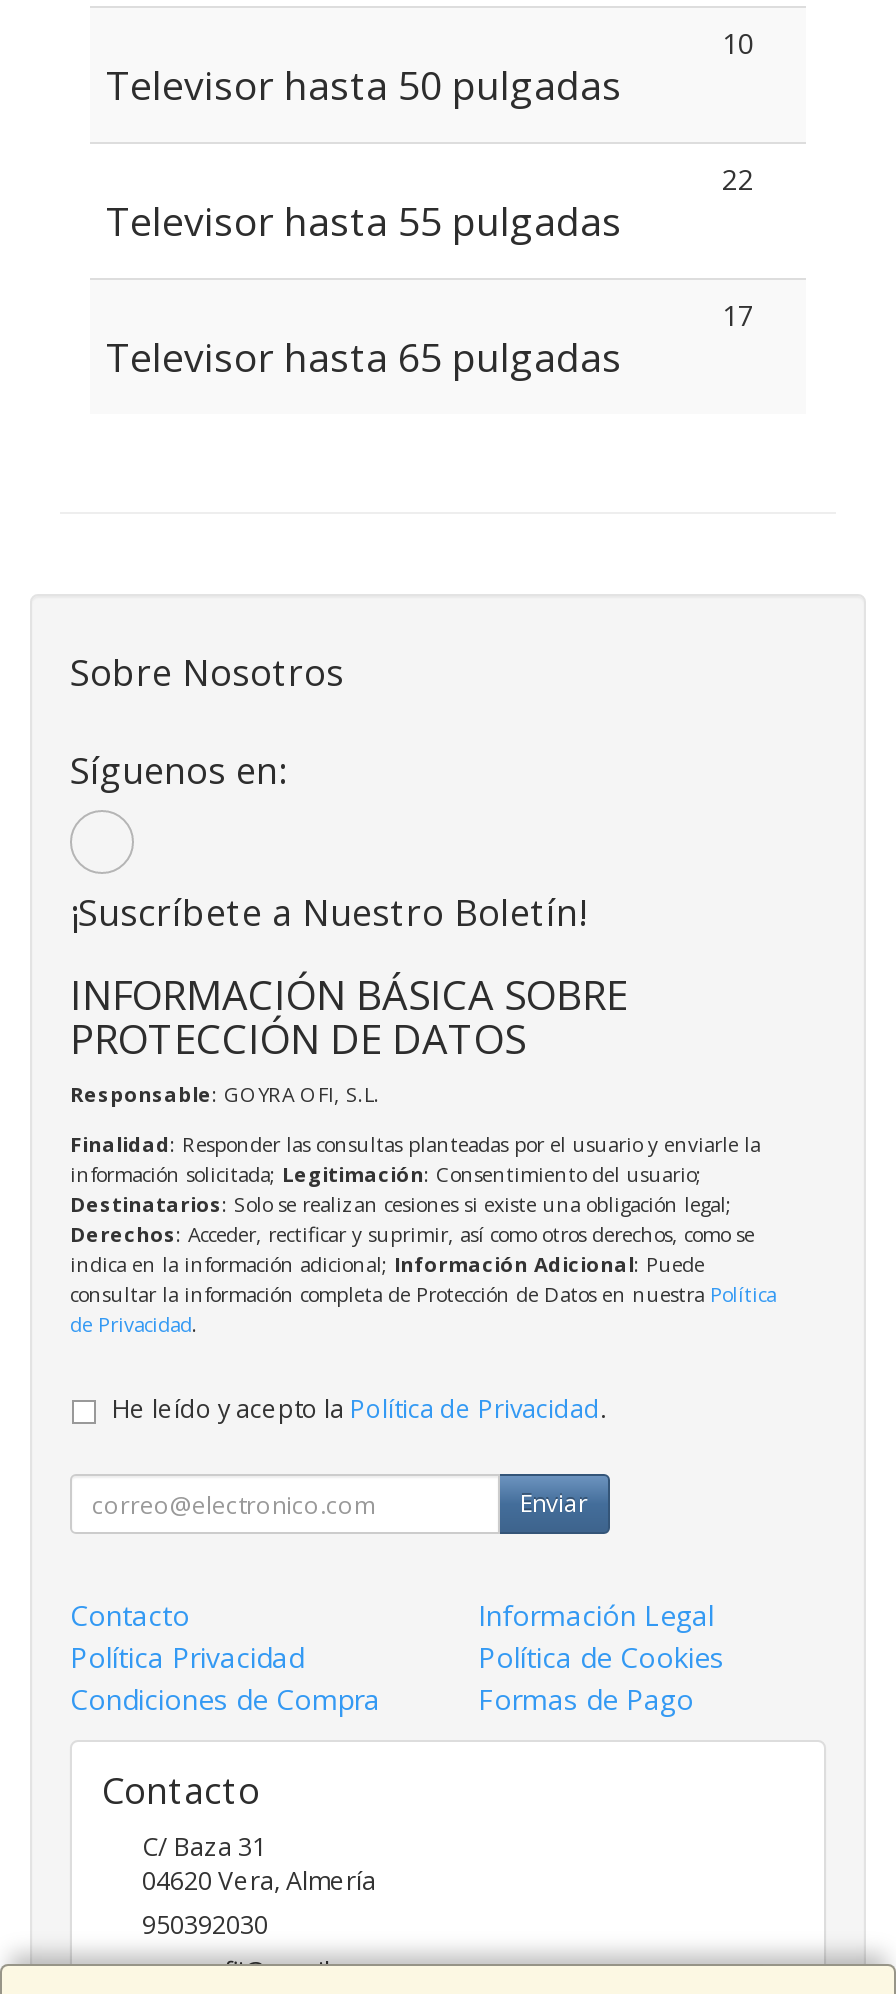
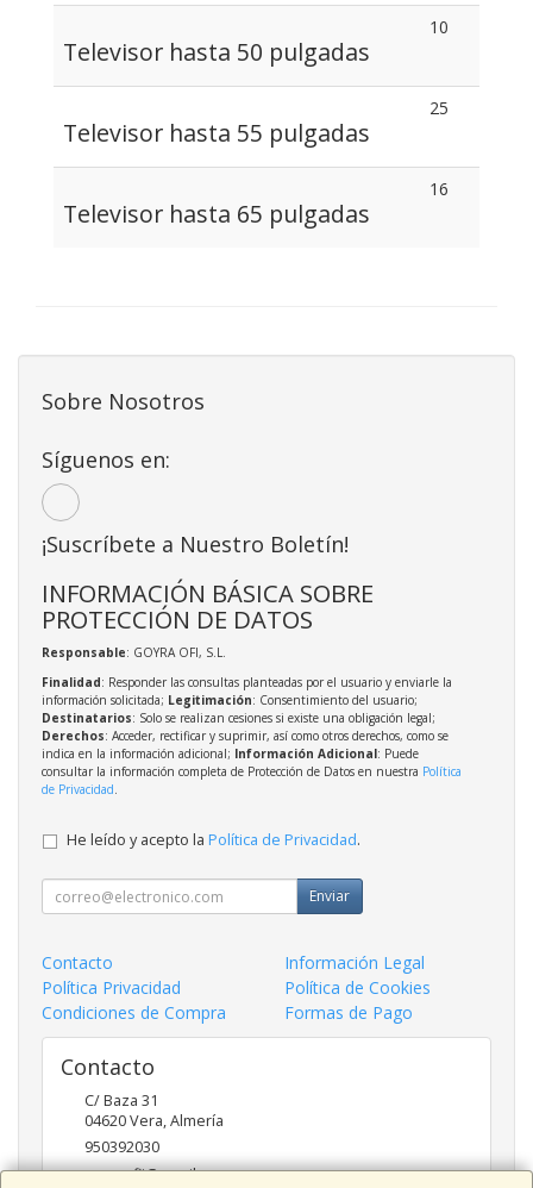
- 22
+ 25

- 17
+ 16
